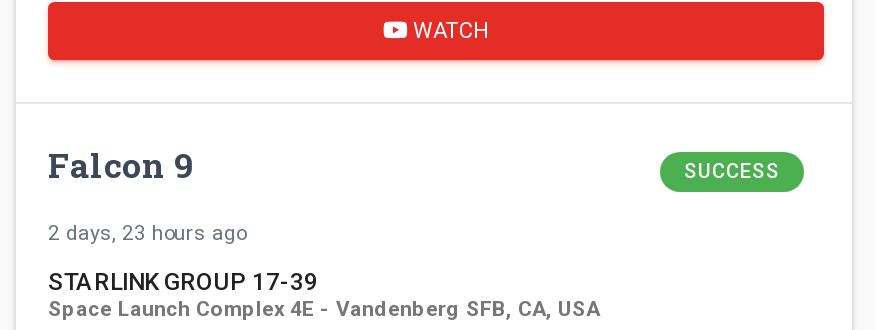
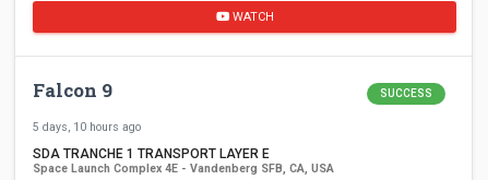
- 2 days, 23 hours ago
+ 5 days, 10 hours ago

- STARLINK GROUP 17-39
+ SDA TRANCHE 1 TRANSPORT LAYER E
